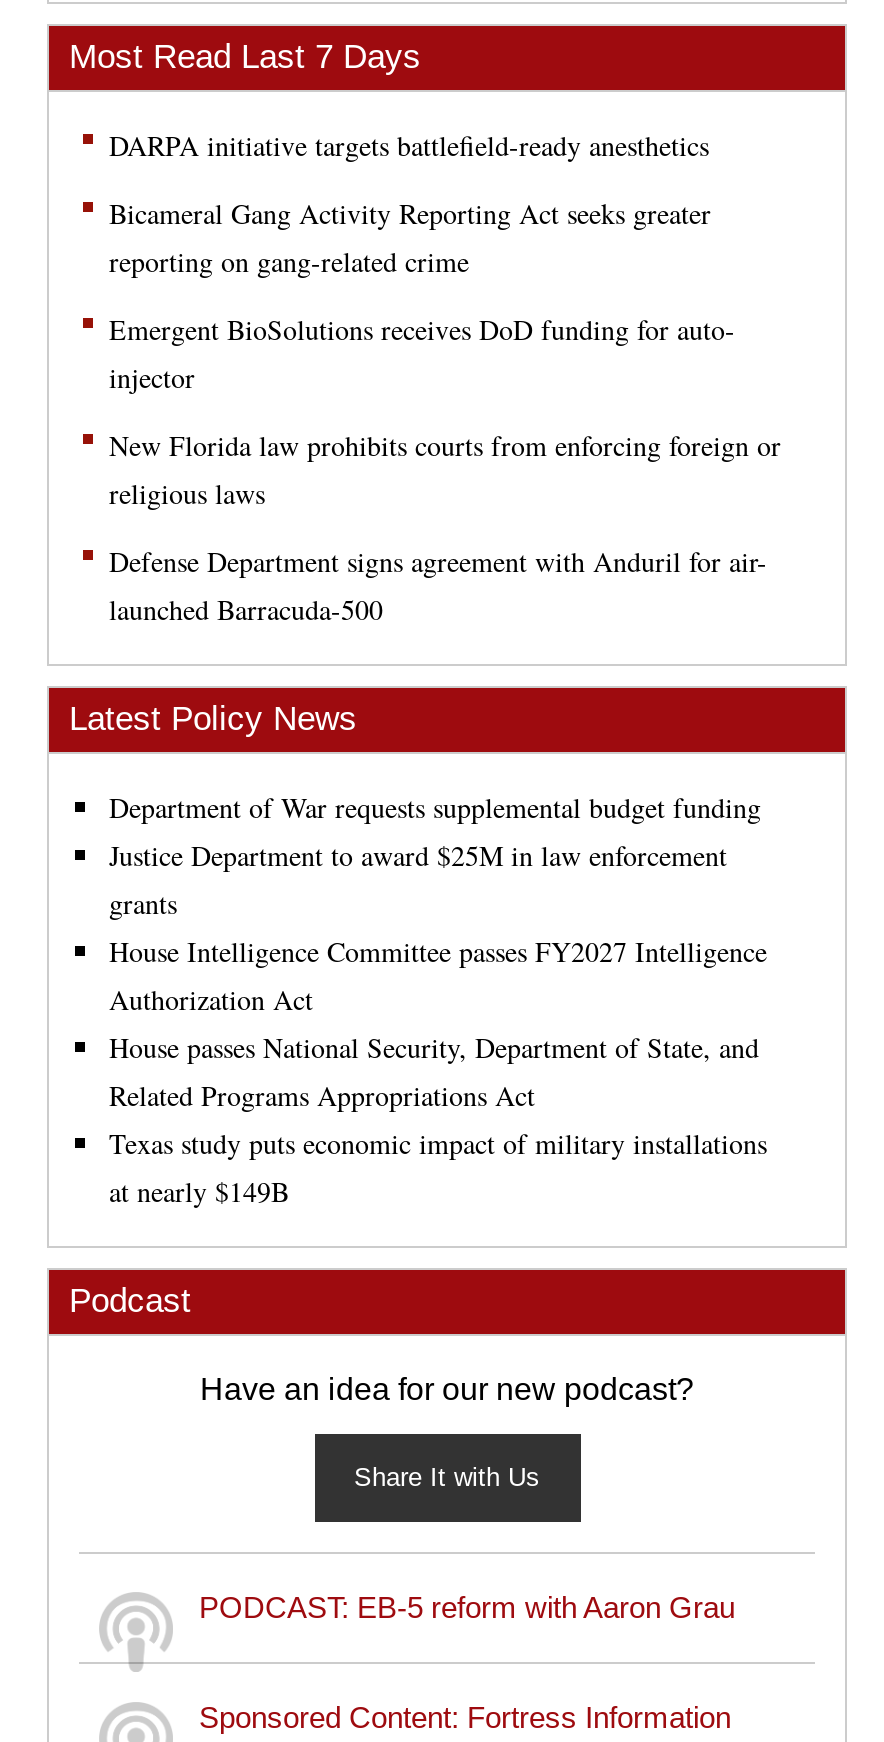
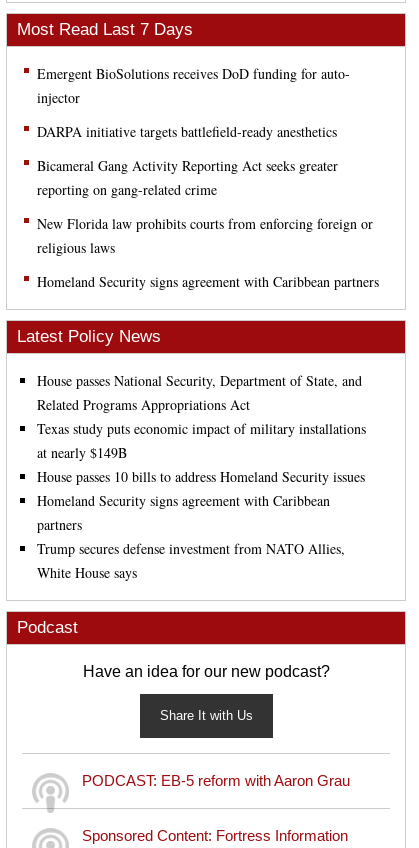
moved down: DARPA initiative targets battlefield-ready anesthetics | Bicameral Gang Activity Reporting Act seeks greater | reporting on gang-related crime

moved up: Emergent BioSolutions receives DoD funding for auto- | injector

- Defense Department signs agreement with Anduril for air-
- launched Barracuda-500
+ Homeland Security signs agreement with Caribbean partners

- Department of War requests supplemental budget funding
- Justice Department to award $25M in law enforcement
- grants
- House Intelligence Committee passes FY2027 Intelligence
- Authorization Act

moved up: House passes National Security, Department of State, and | Related Programs Appropriations Act | Texas study puts economic impact of military installations | at nearly $149B

+ House passes 10 bills to address Homeland Security issues
+ Homeland Security signs agreement with Caribbean
+ partners
+ Trump secures defense investment from NATO Allies,
+ White House says
